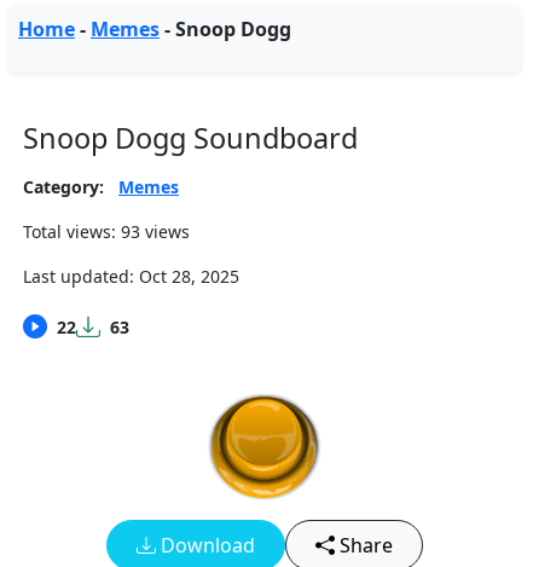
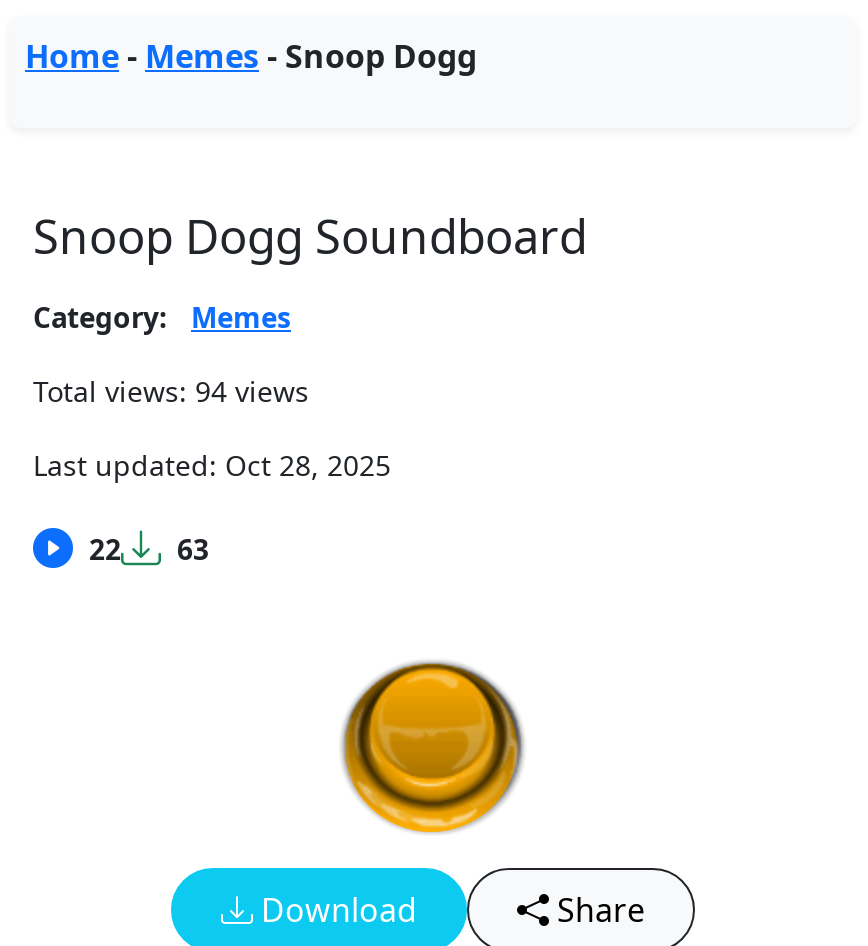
- Total views: 93 views
+ Total views: 94 views
